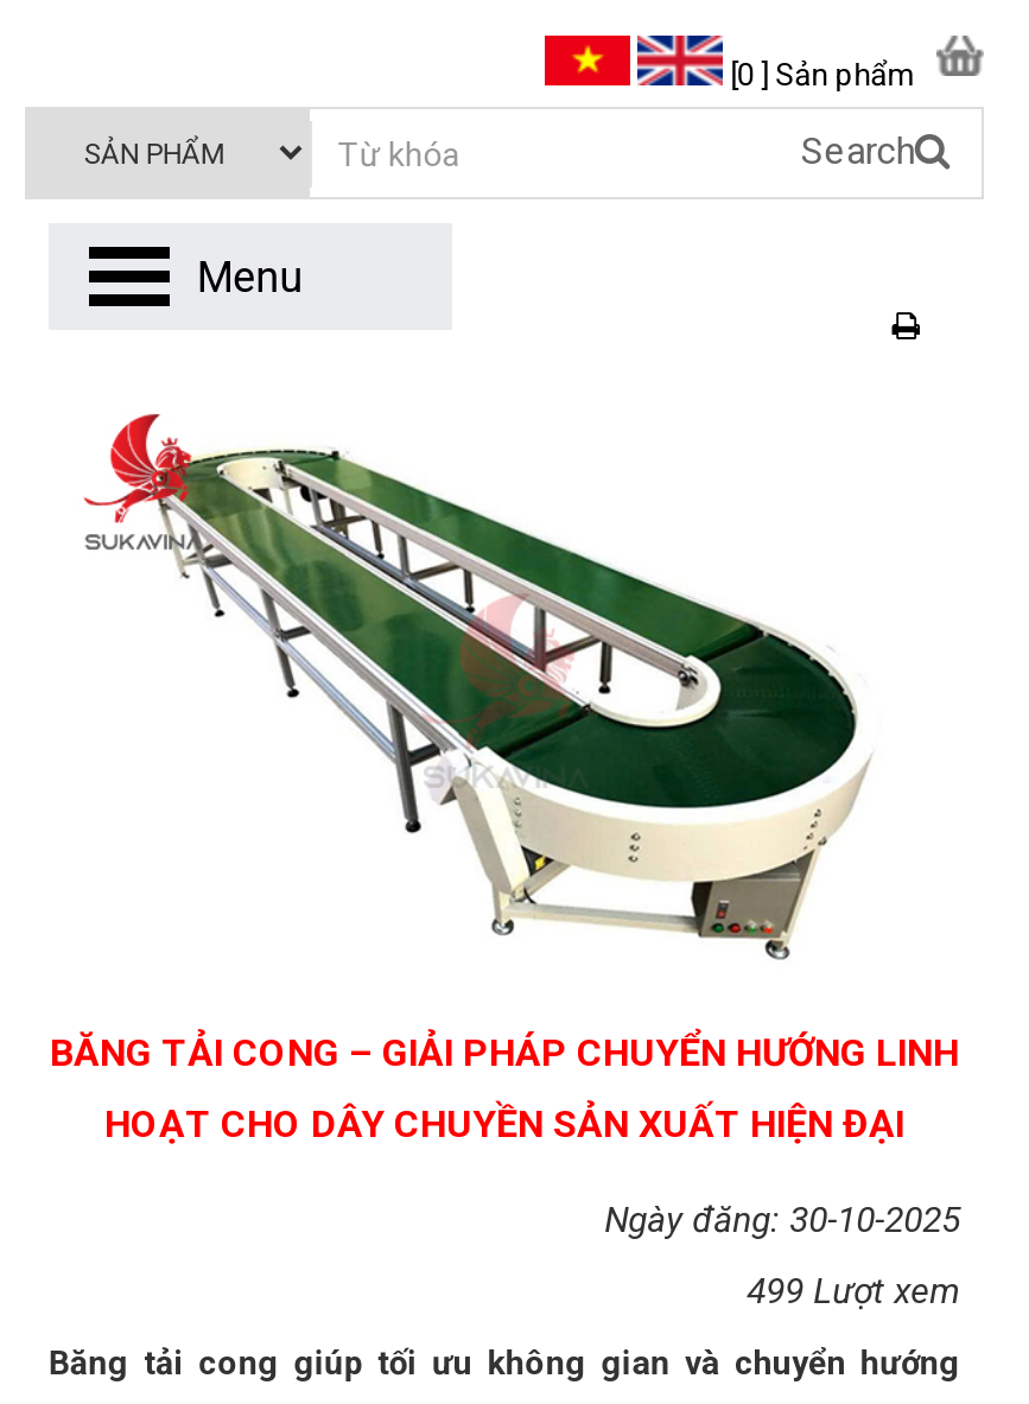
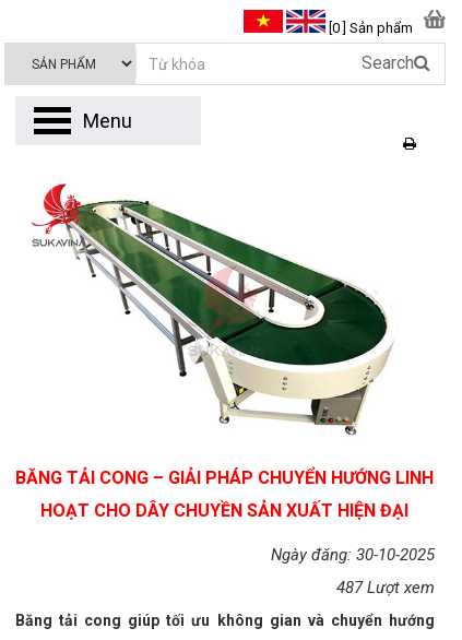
- 499 Lượt xem
+ 487 Lượt xem
